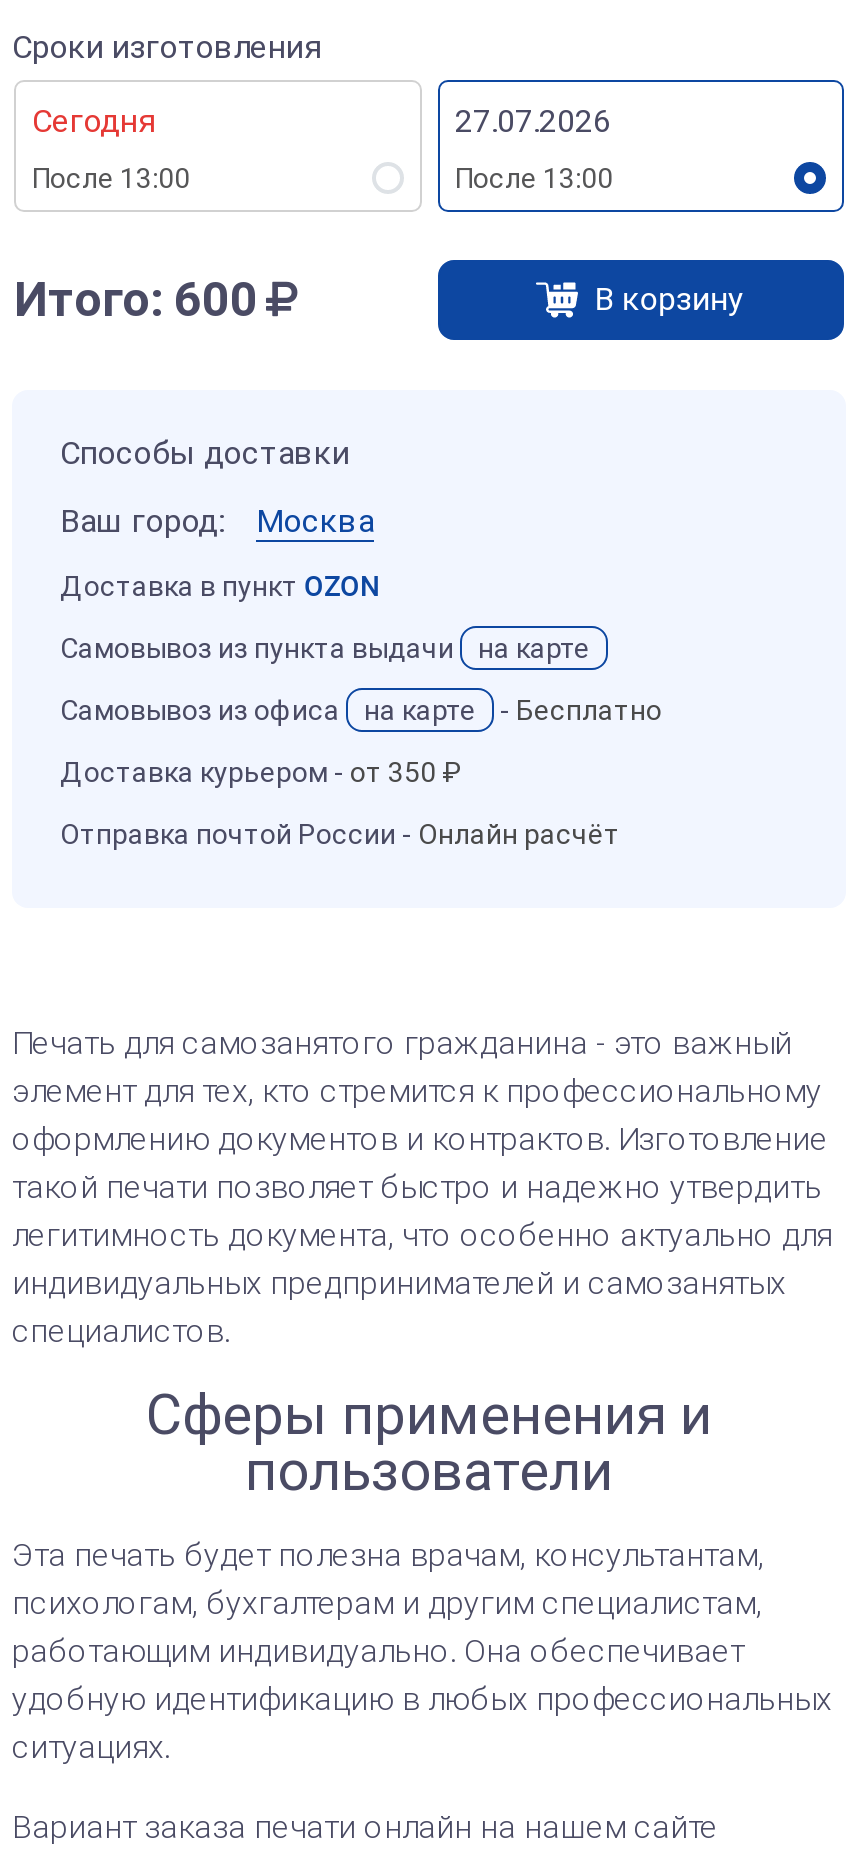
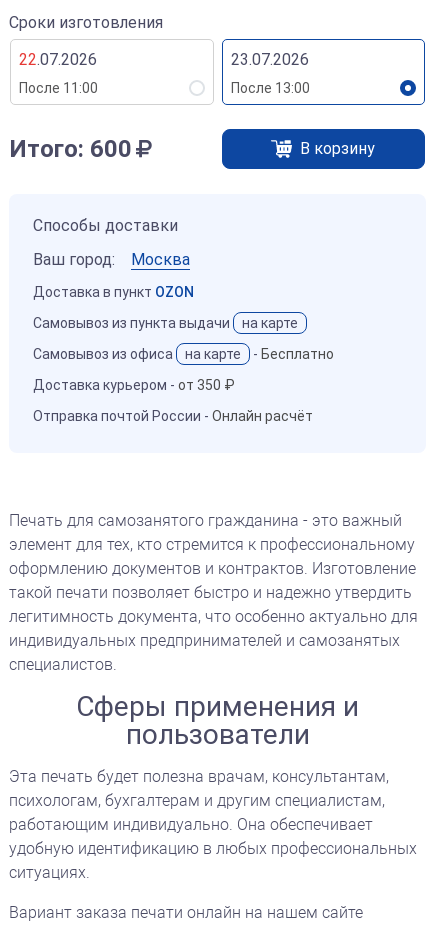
- Сегодня
+ 22.07.2026

- 27.07.2026
+ 23.07.2026

- После 13:00
+ После 11:00
